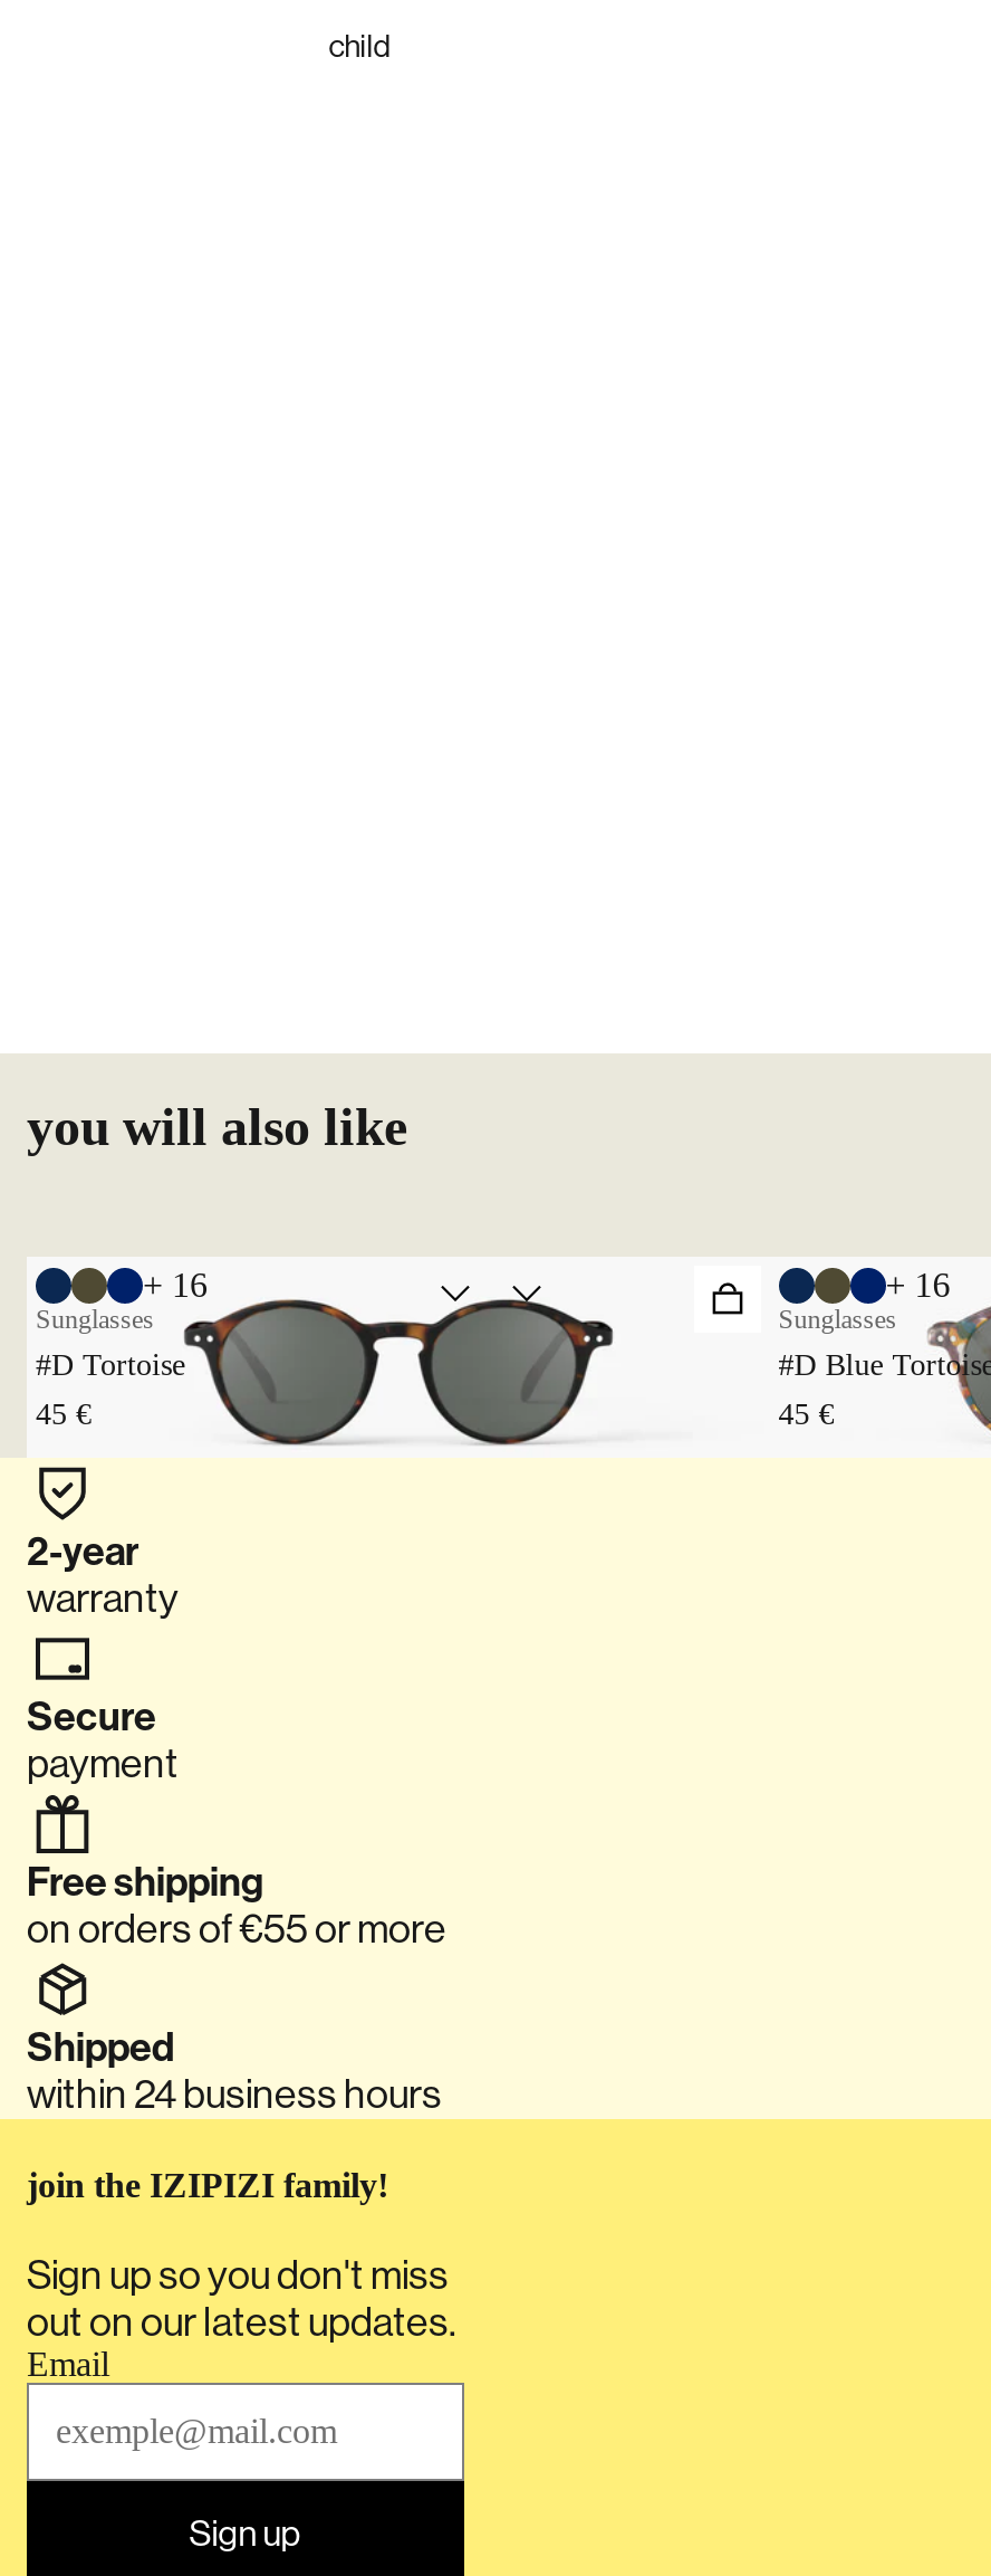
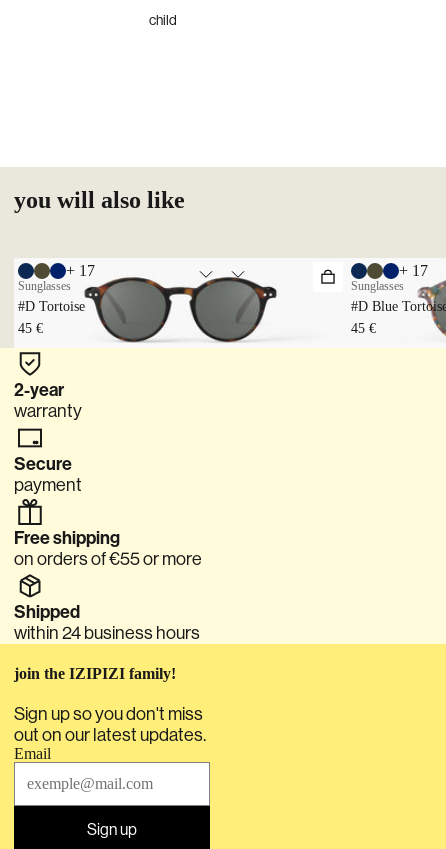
- + 16
+ + 17

- + 16
+ + 17
